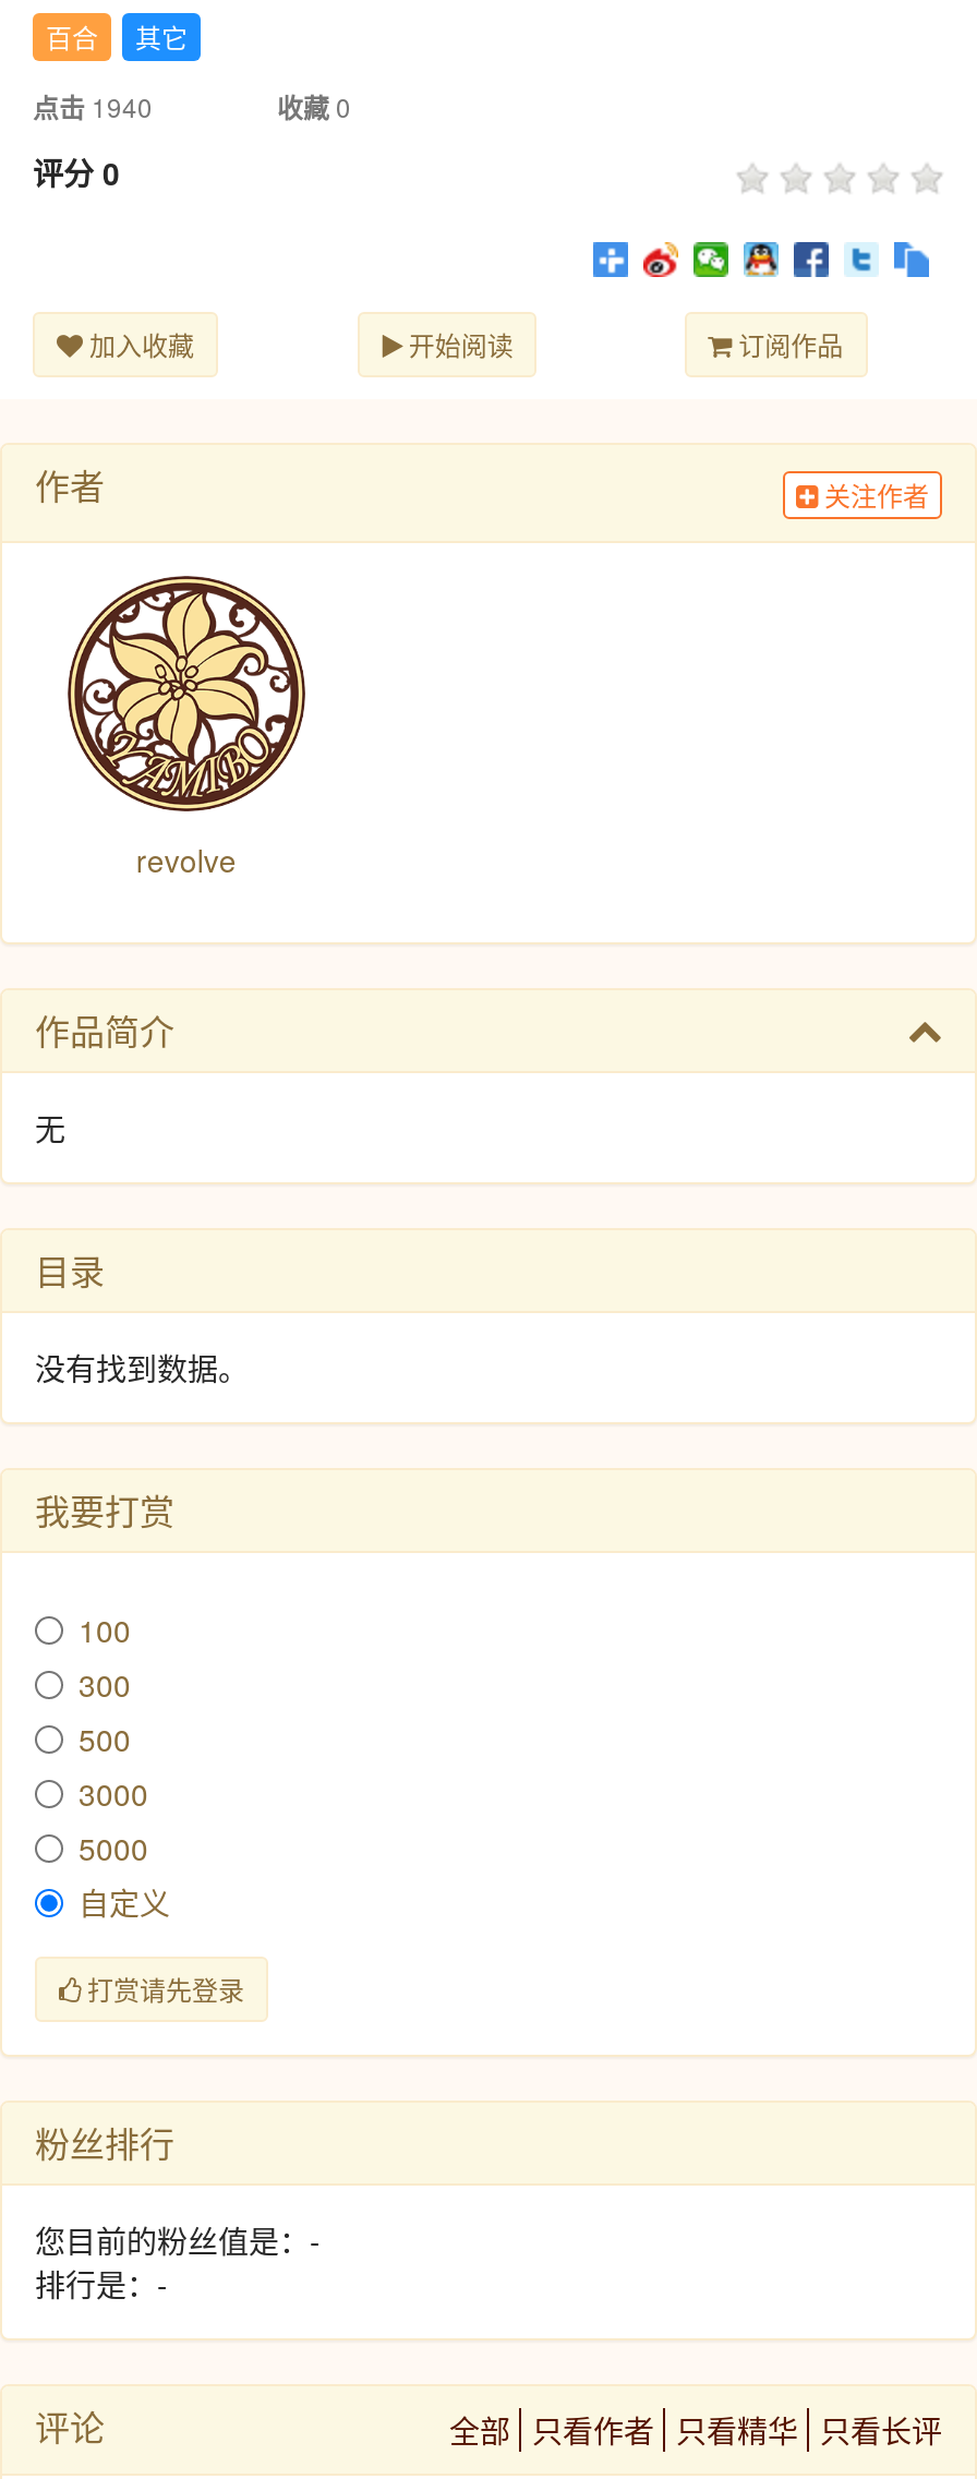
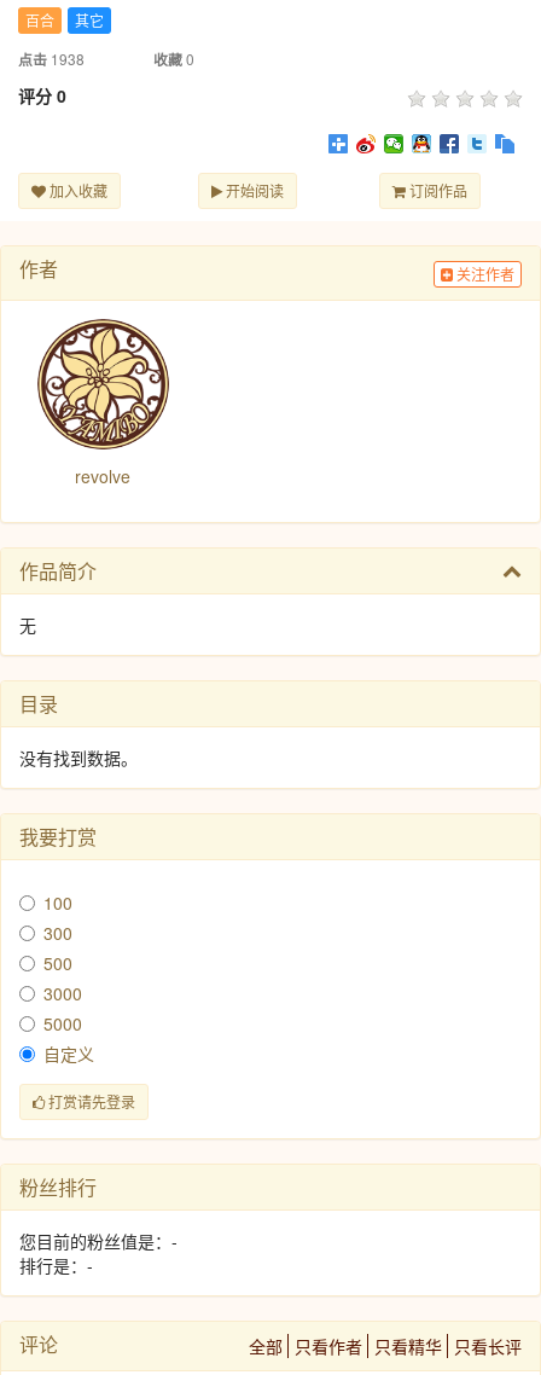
- 点击1940
+ 点击1938
